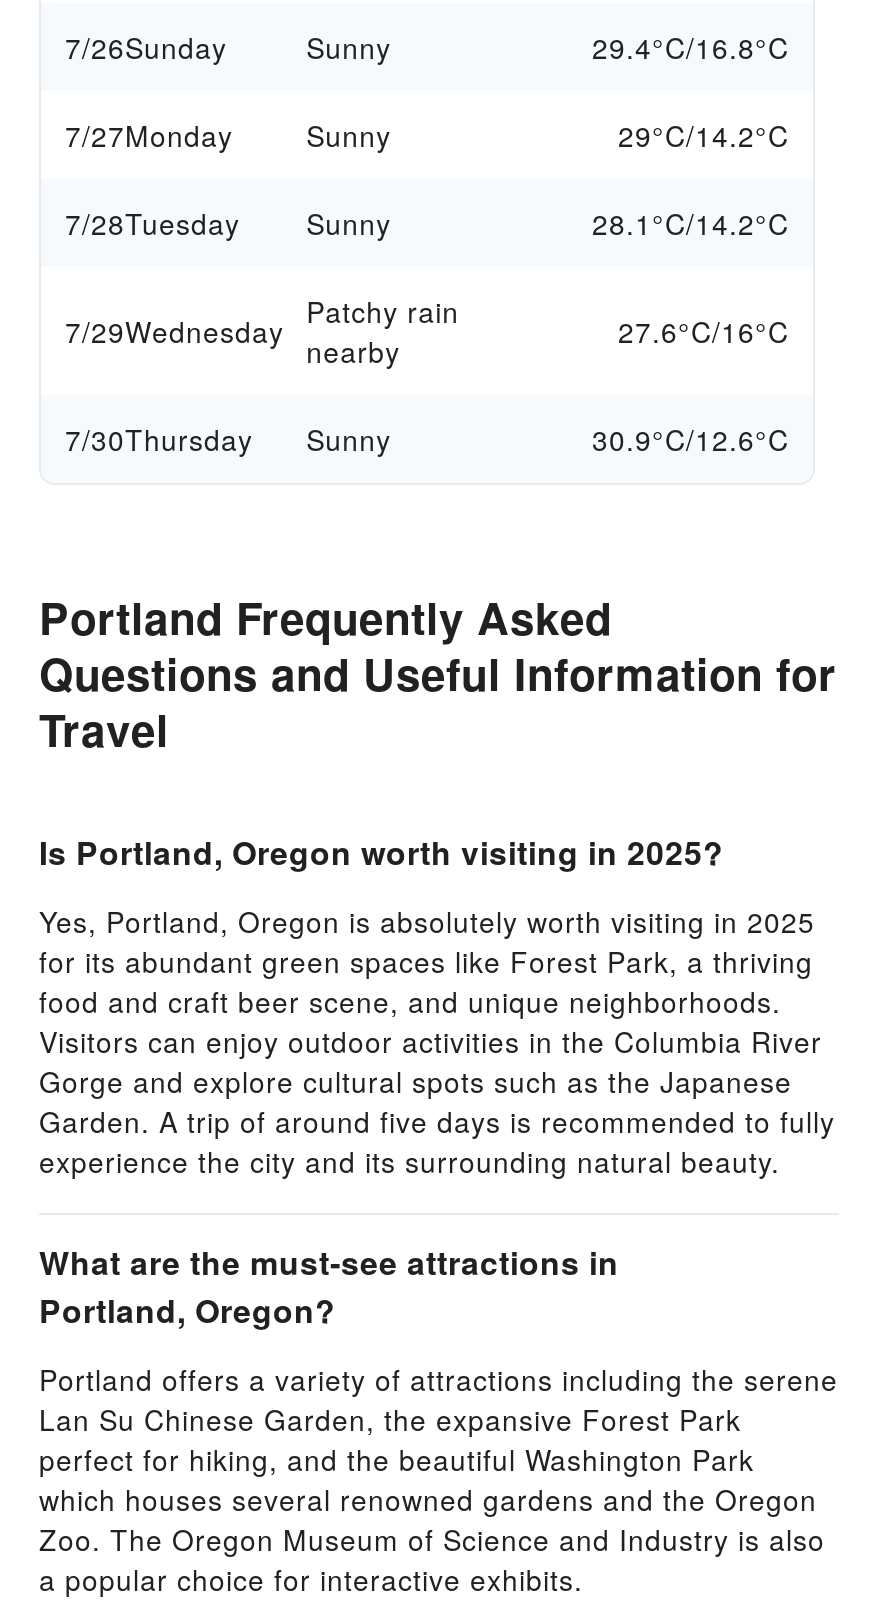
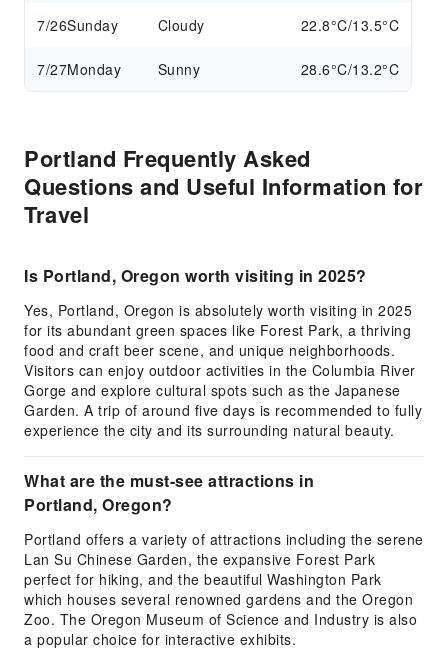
- Sunny
- 29.4°C/16.8°C
+ Cloudy
+ 22.8°C/13.5°C

- 29°C/14.2°C
- 7/28Tuesday
- Sunny
- 28.1°C/14.2°C
- 7/29Wednesday Patchy rain
- nearby
- 27.6°C/16°C
- 7/30Thursday
- Sunny
- 30.9°C/12.6°C
+ 28.6°C/13.2°C
